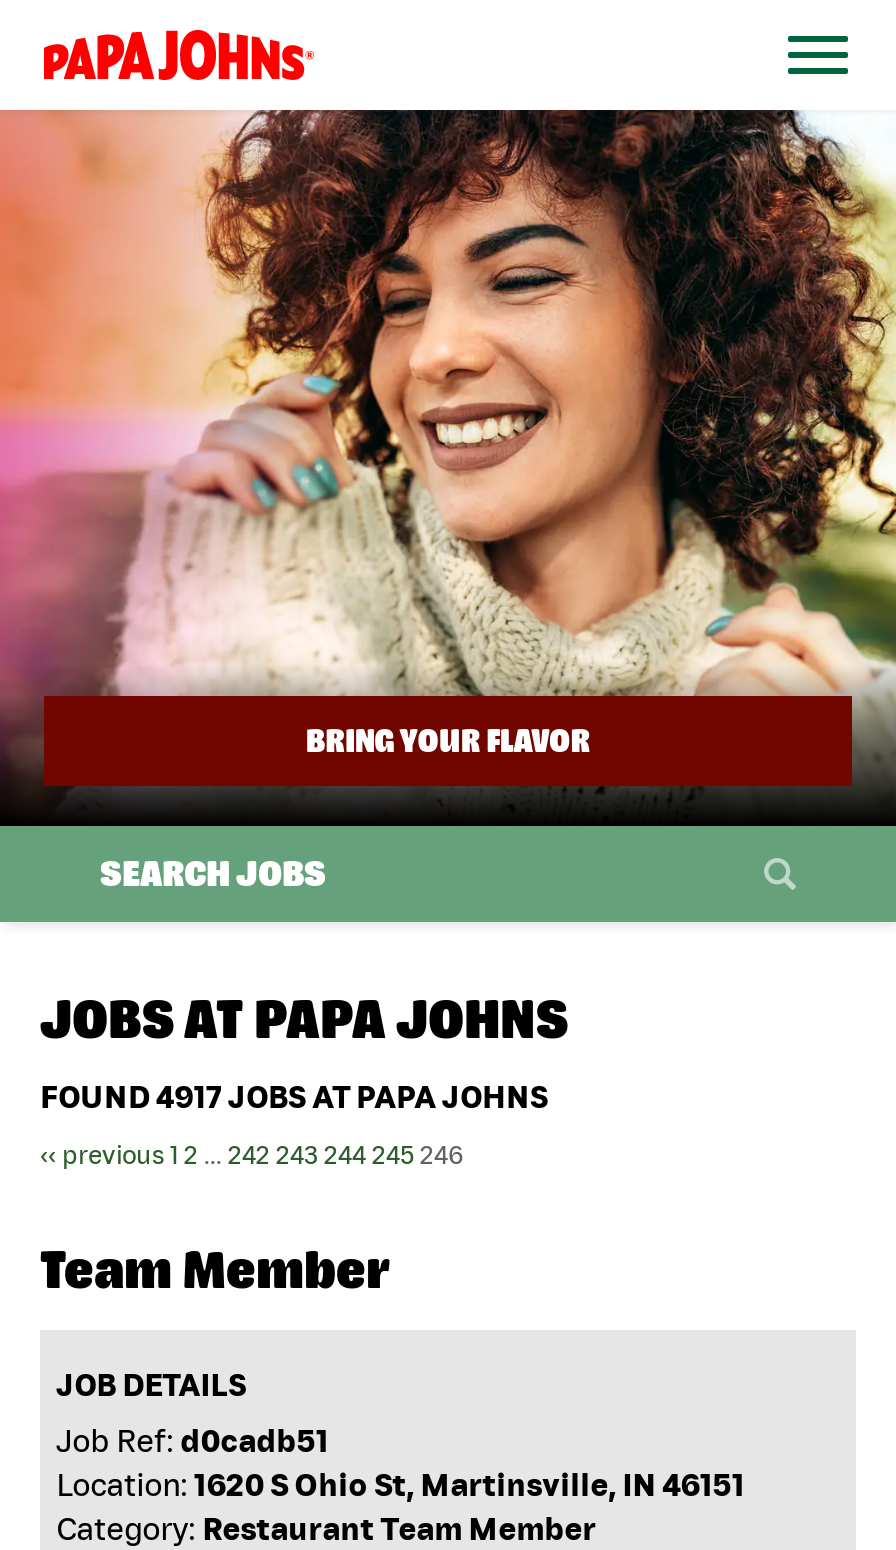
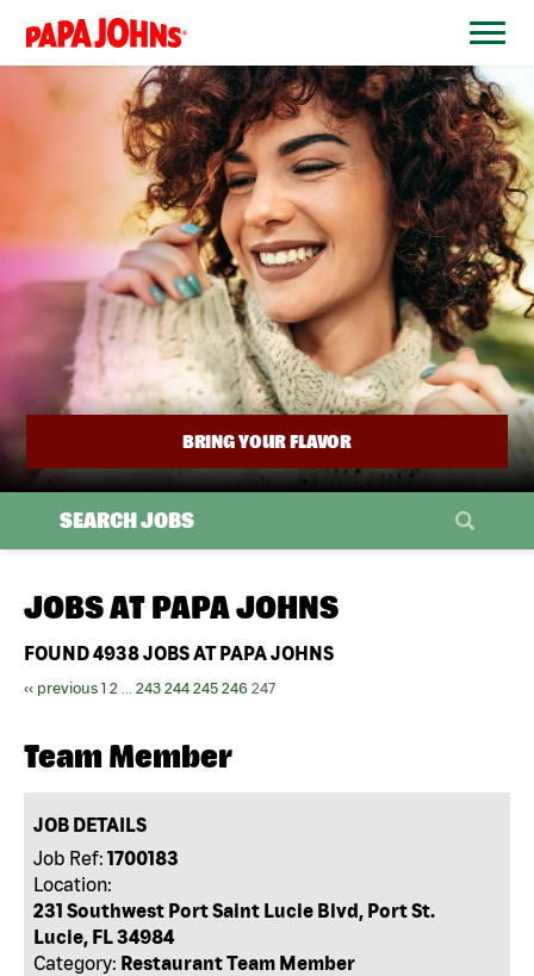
- FOUND 4917 JOBS AT PAPA JOHNS
+ FOUND 4938 JOBS AT PAPA JOHNS

- ‹‹ previous 1 2... 242 243 244 245 246
+ ‹‹ previous 1 2... 243 244 245 246 247

- Job Ref: d0cadb51
- Location: 1620 S Ohio St, Martinsville, IN 46151
+ Job Ref: 1700183
+ Location:
+ 231 Southwest Port Saint Lucie Blvd, Port St.
+ Lucie, FL 34984
